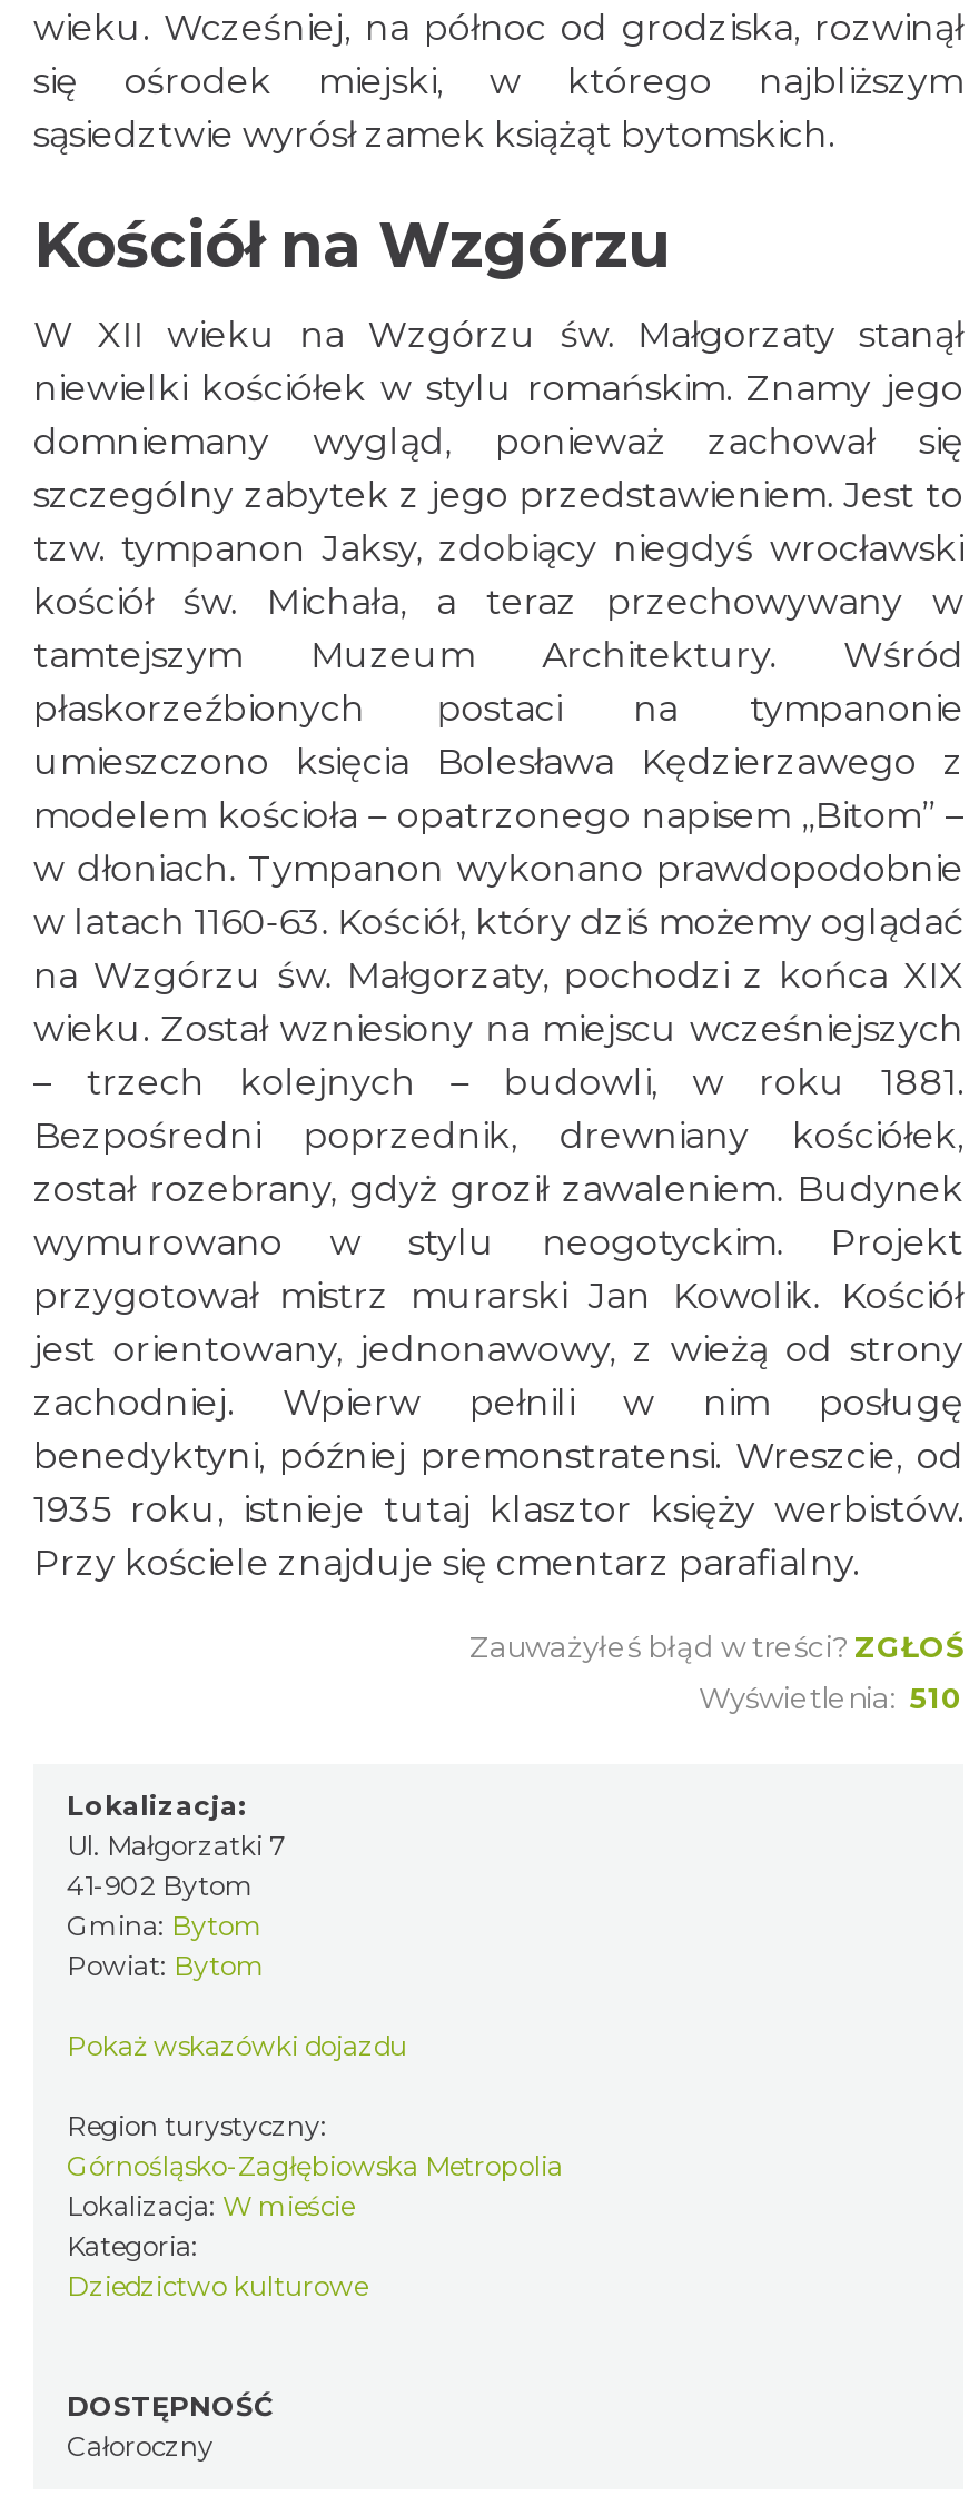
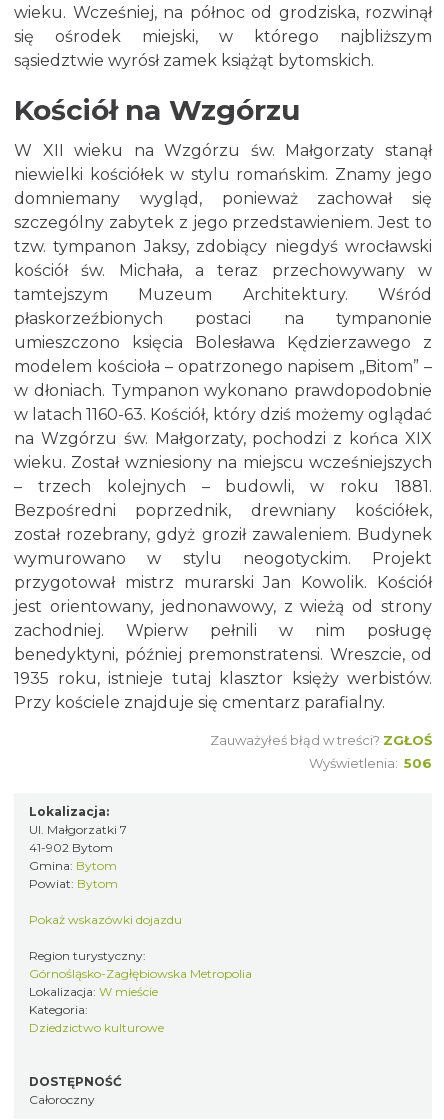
- Wyświetlenia: 510
+ Wyświetlenia: 506
